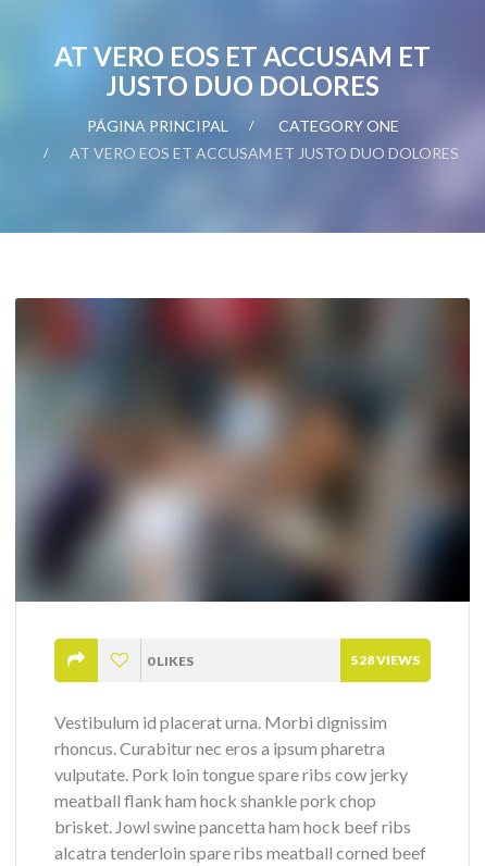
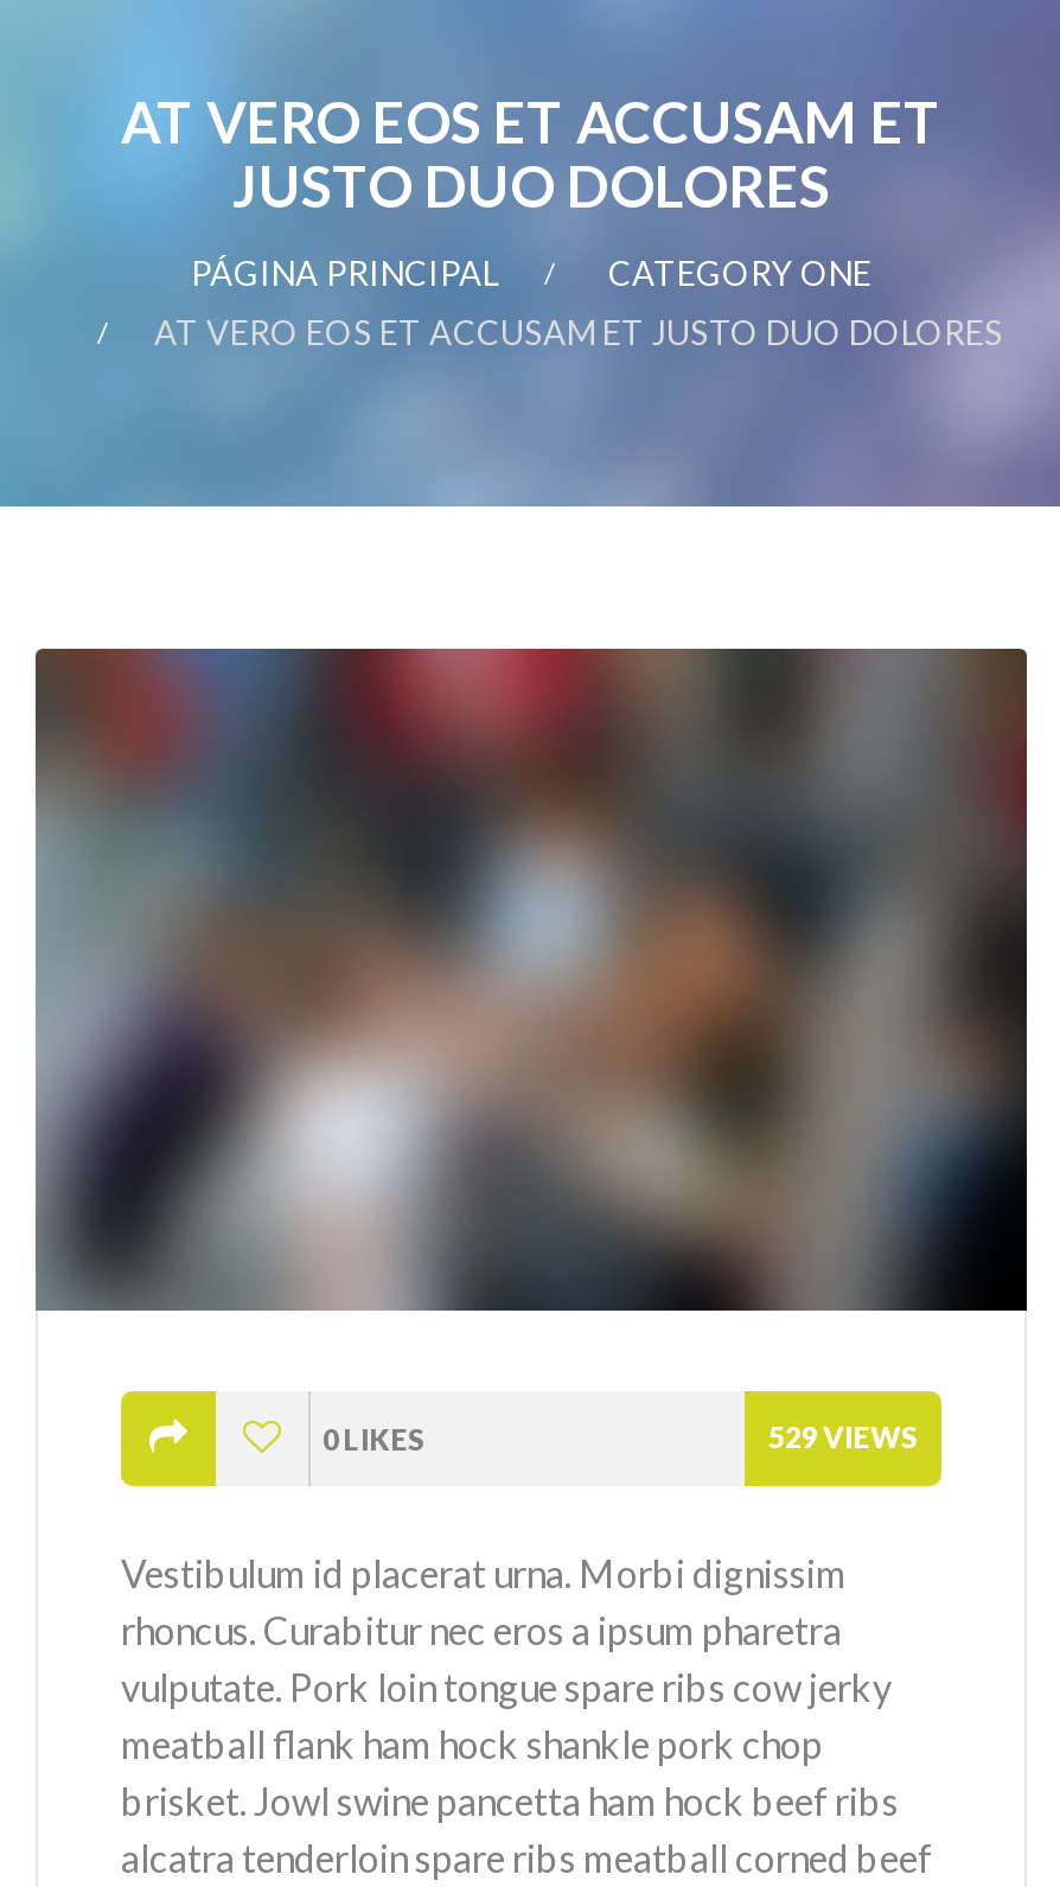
- 528 VIEWS
+ 529 VIEWS
